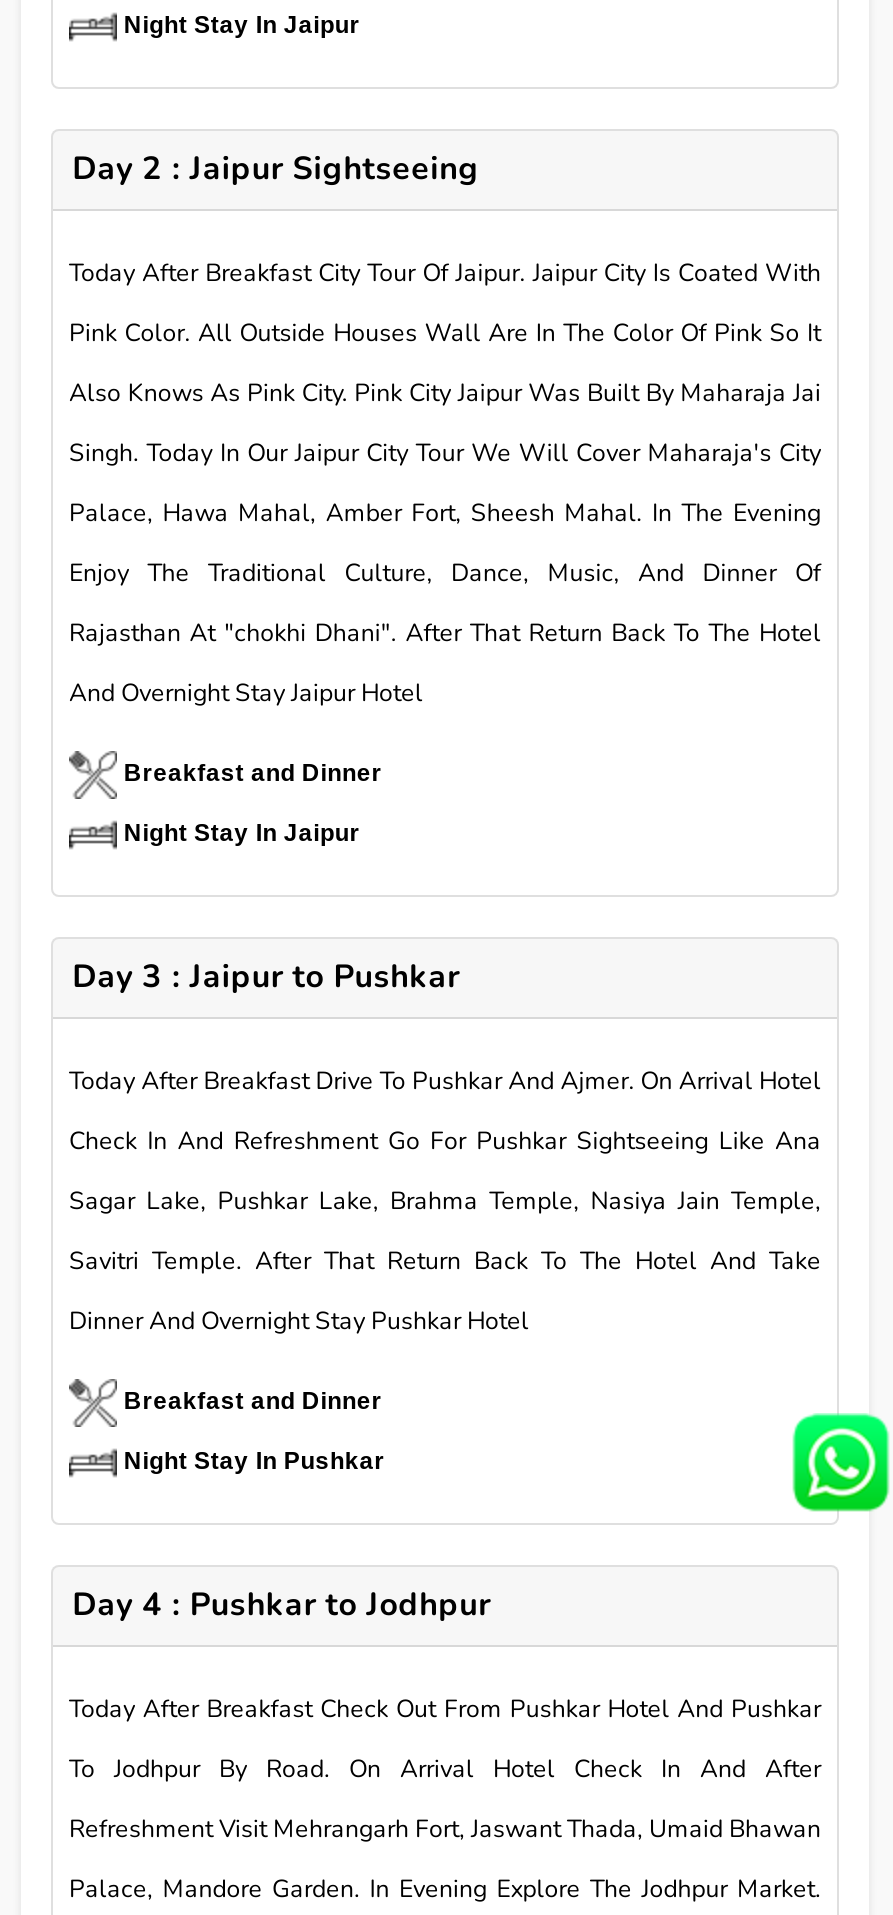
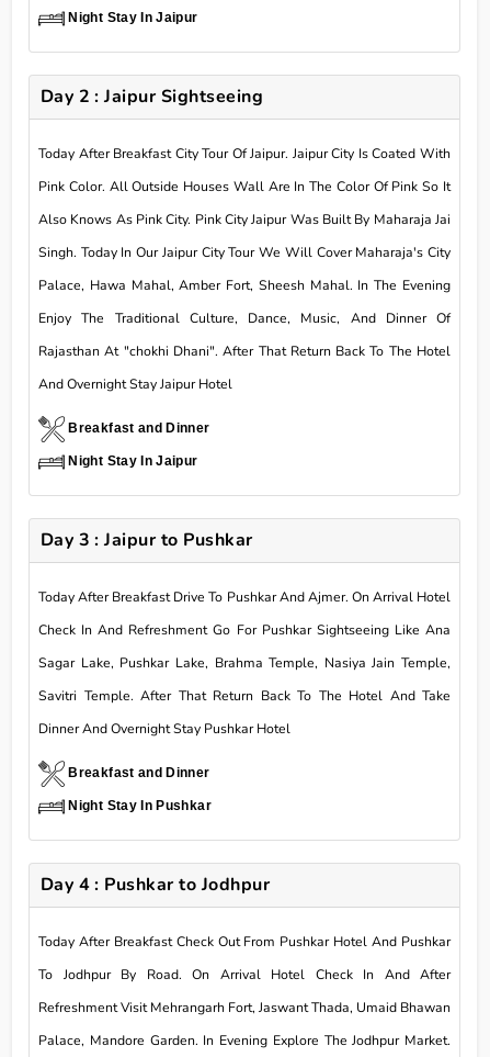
- [image]
